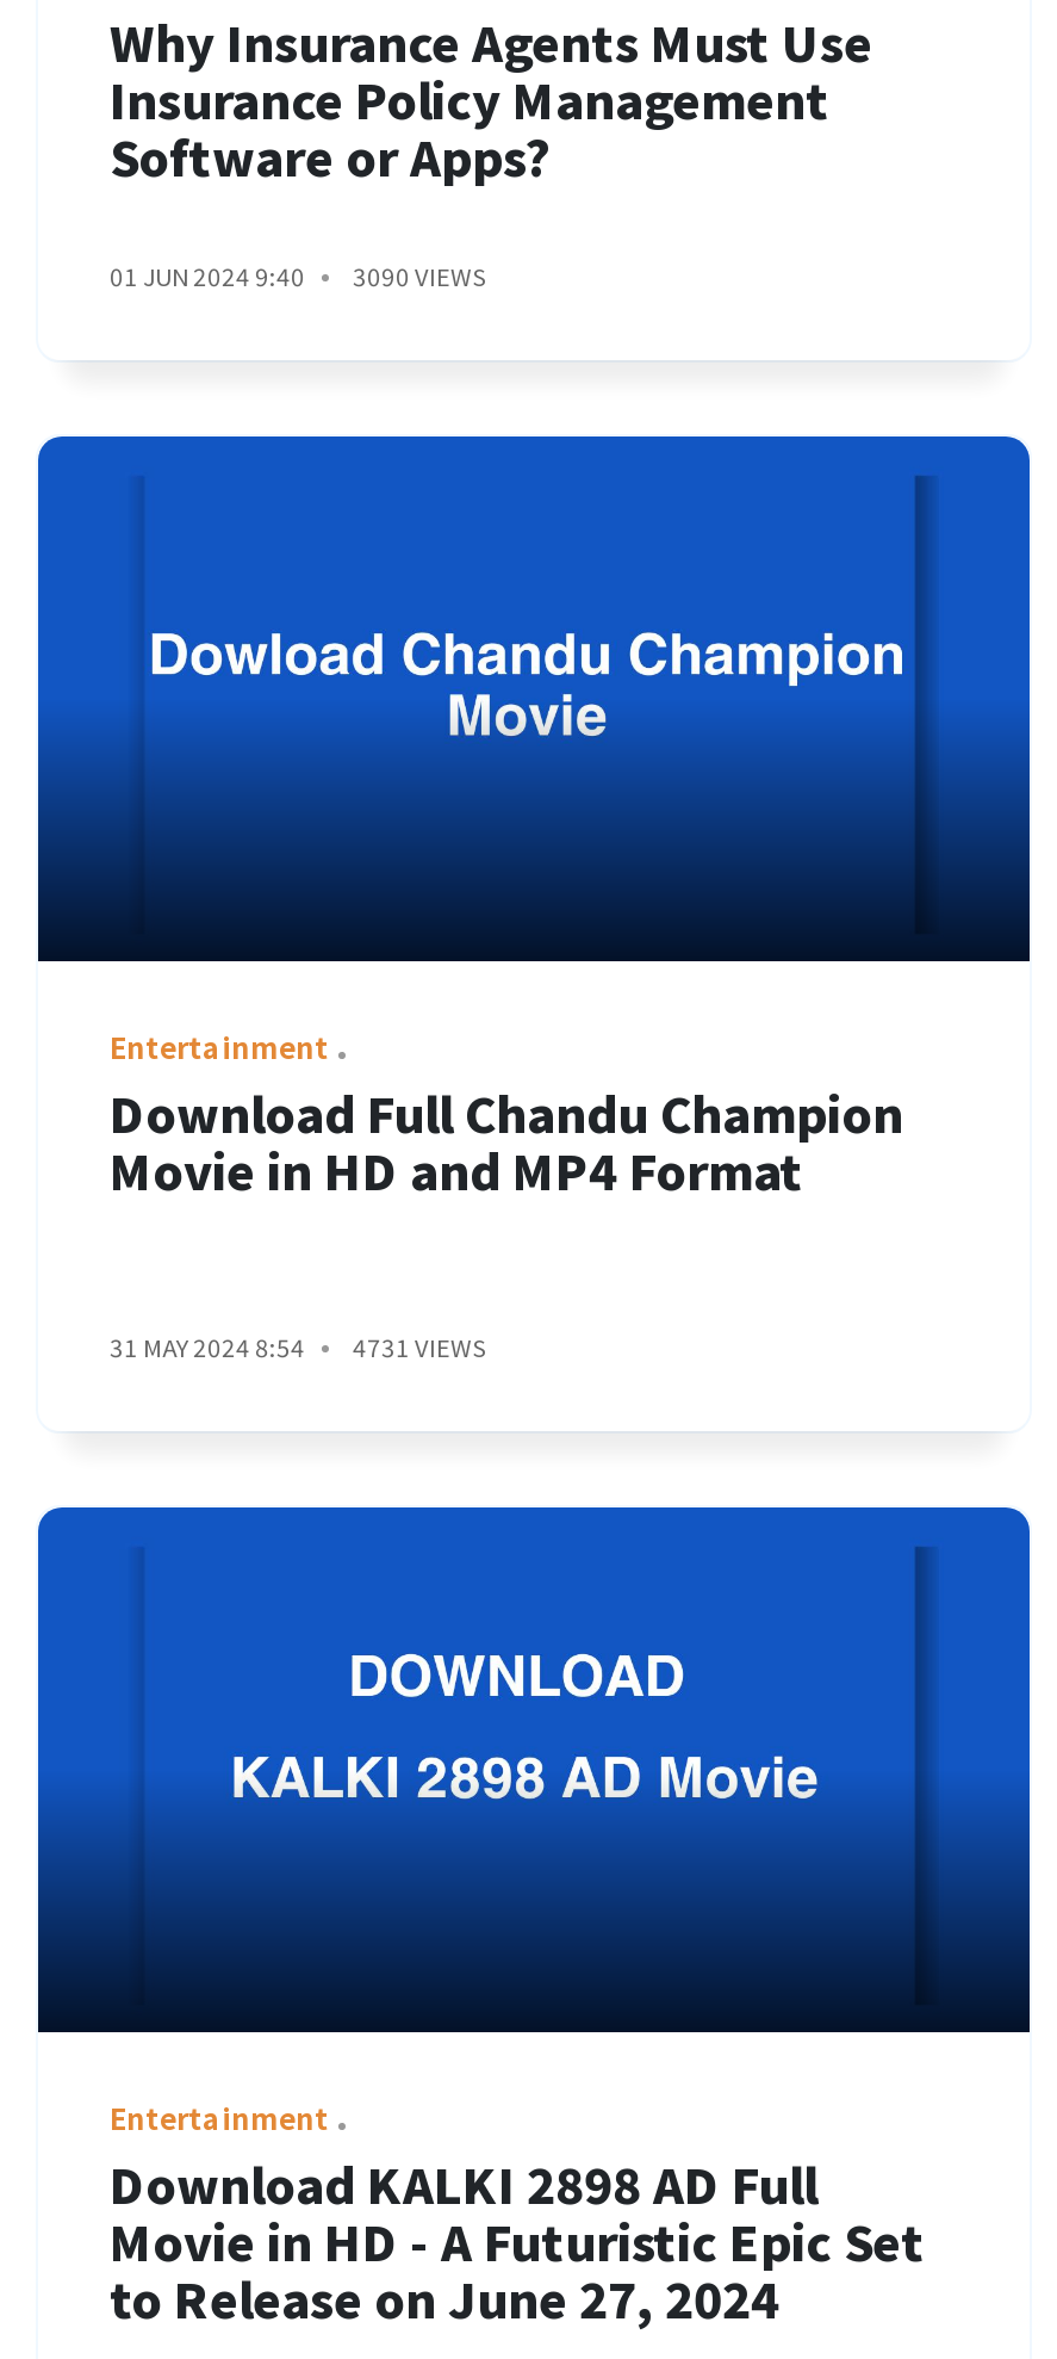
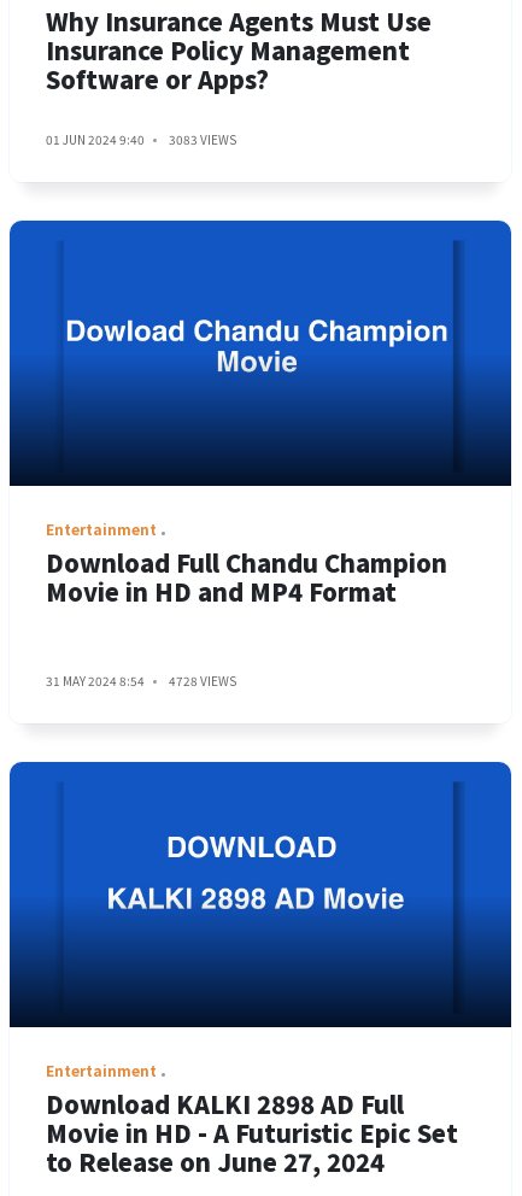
- 01 JUN 2024 9:40 3090 VIEWS
+ 01 JUN 2024 9:40 3083 VIEWS

- 31 MAY 2024 8:54 4731 VIEWS
+ 31 MAY 2024 8:54 4728 VIEWS
